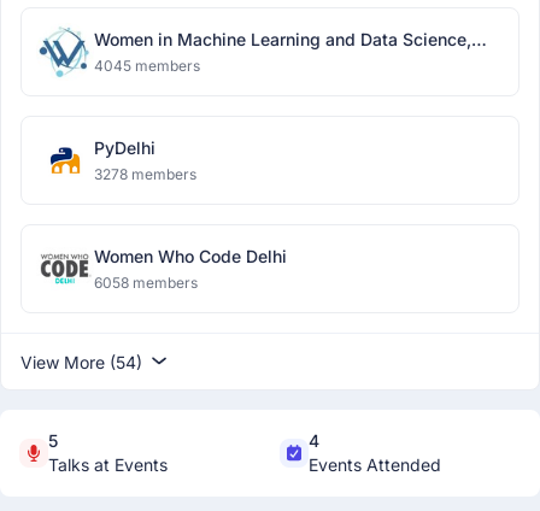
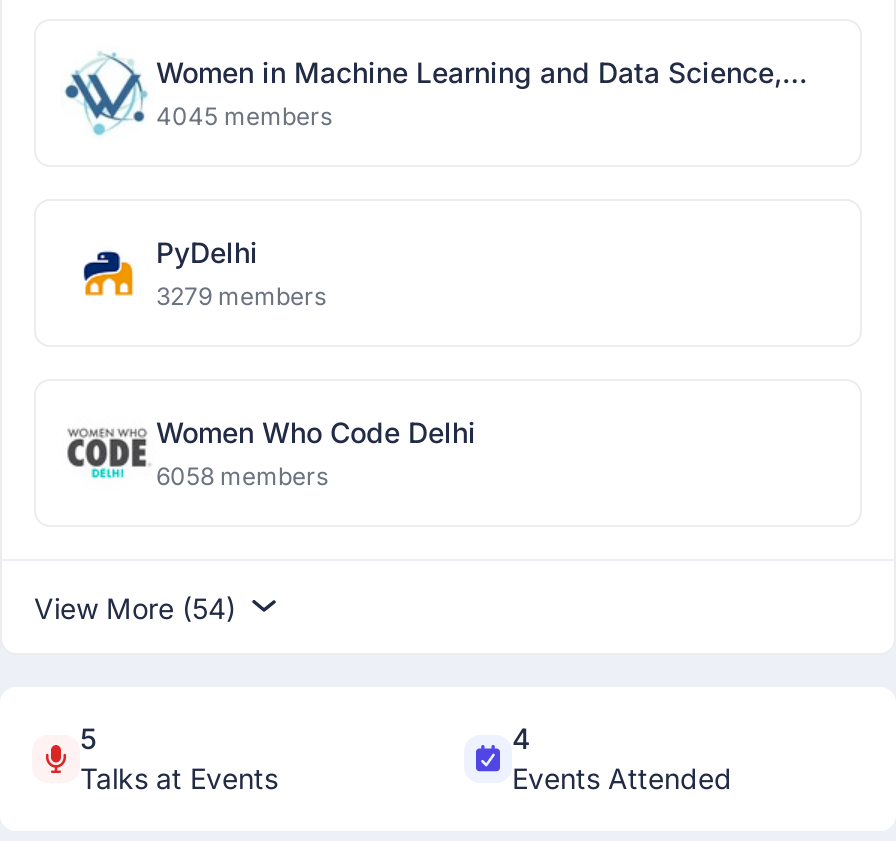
- 3278 members
+ 3279 members
